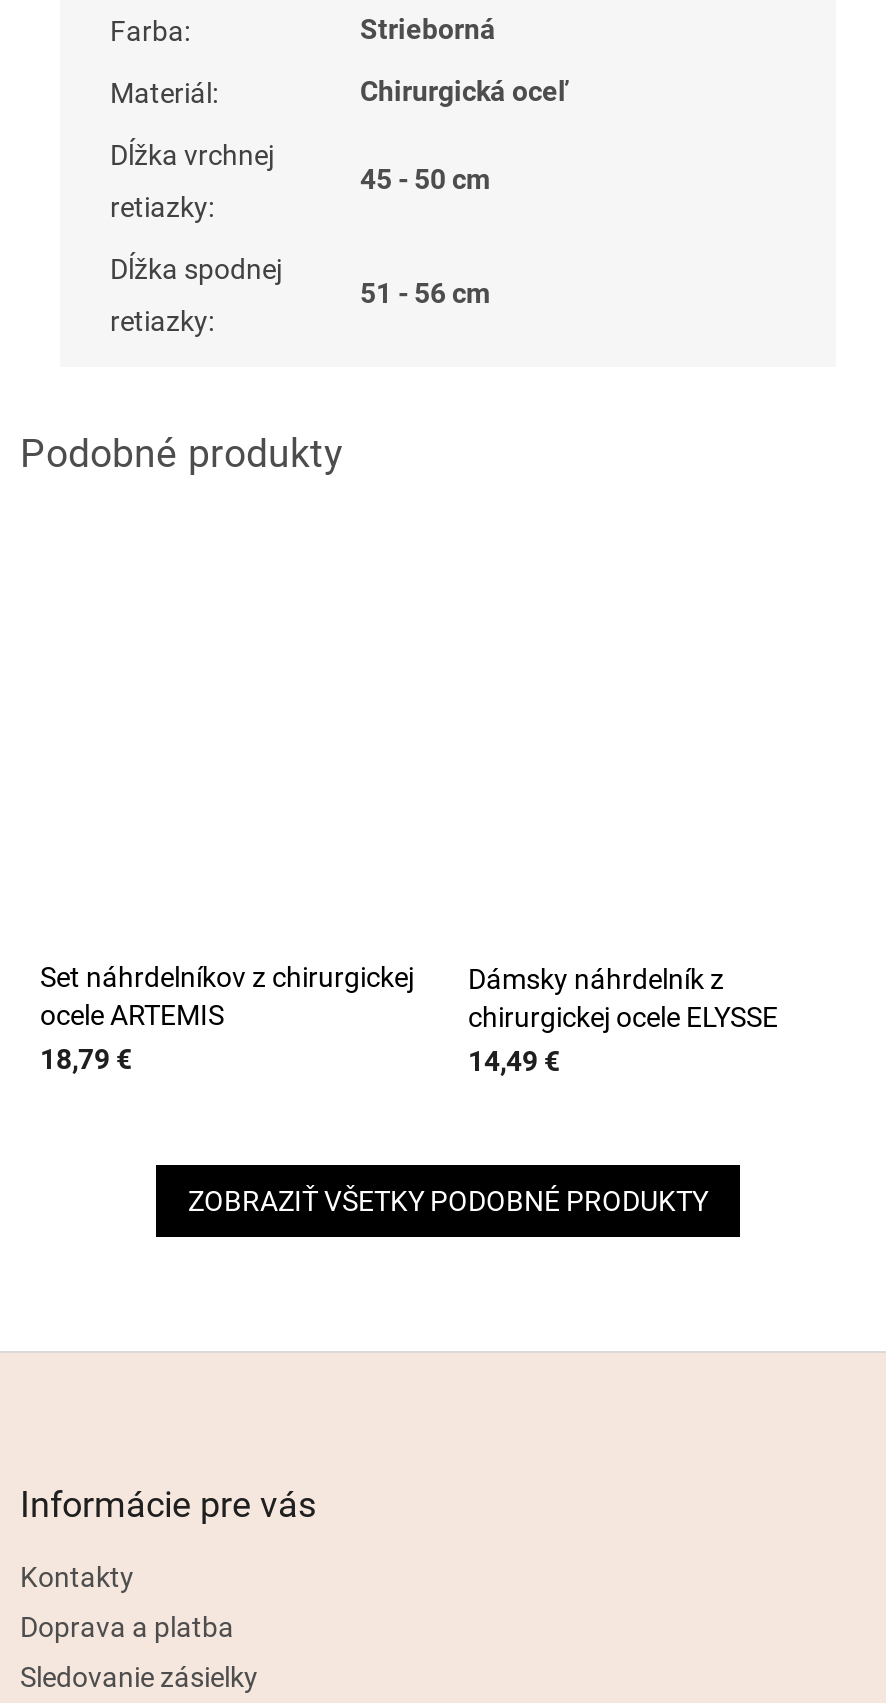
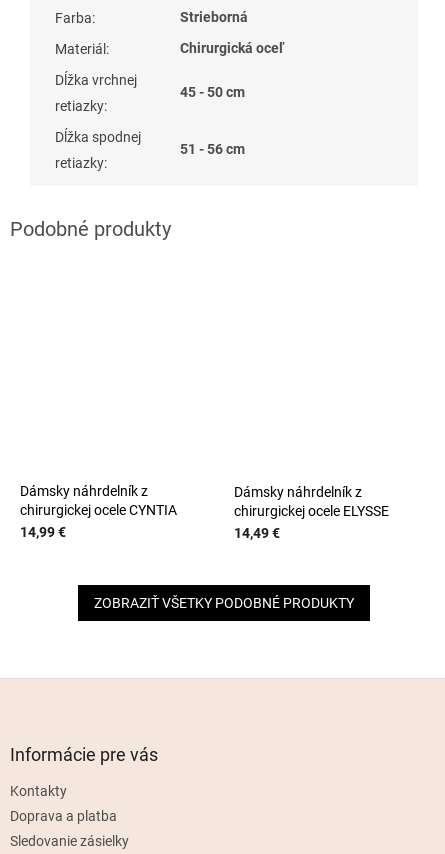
- Set náhrdelníkov z chirurgickej
- ocele ARTEMIS
- 18,79 €
+ Dámsky náhrdelník z
+ chirurgickej ocele CYNTIA
+ 14,99 €
